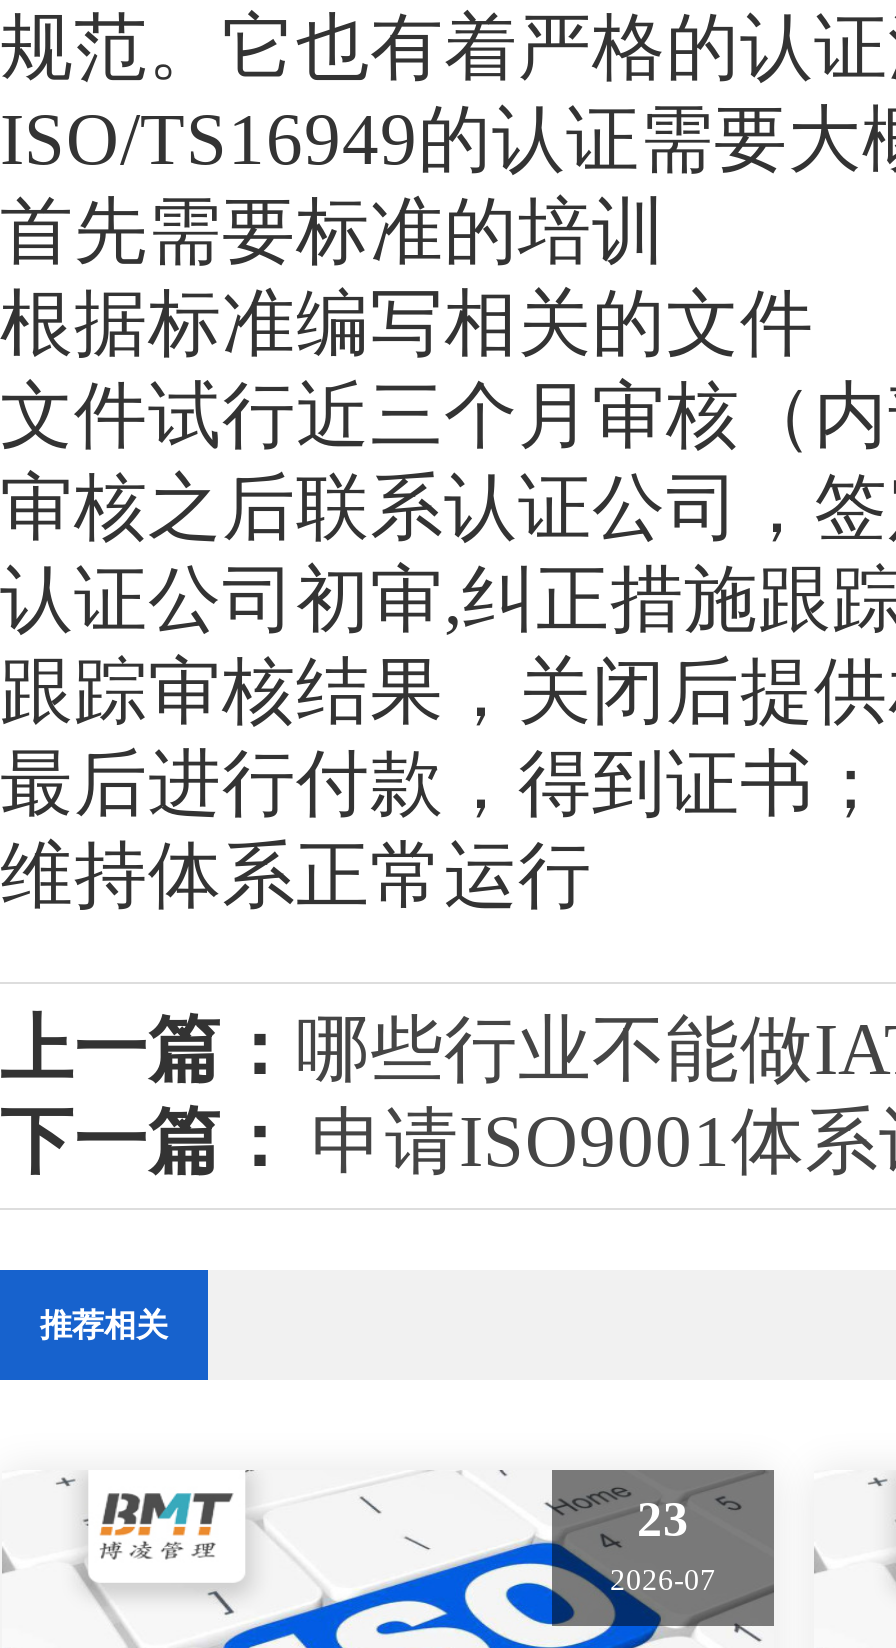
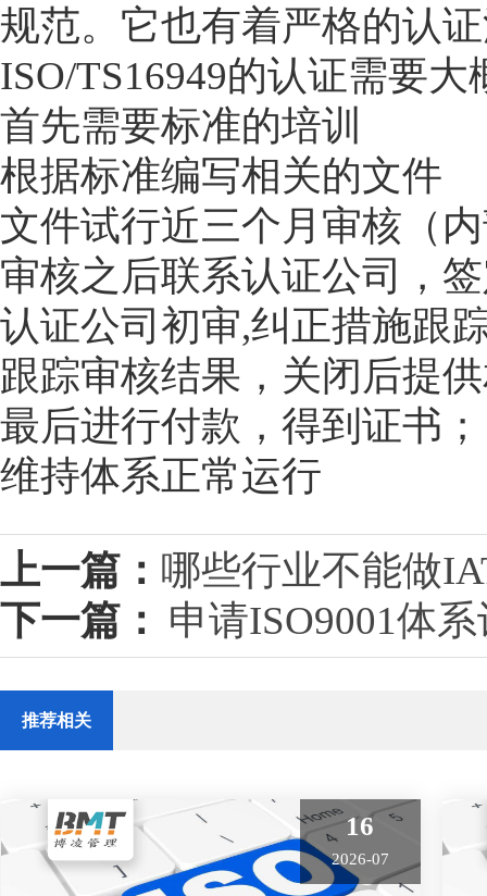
- 23
+ 16
